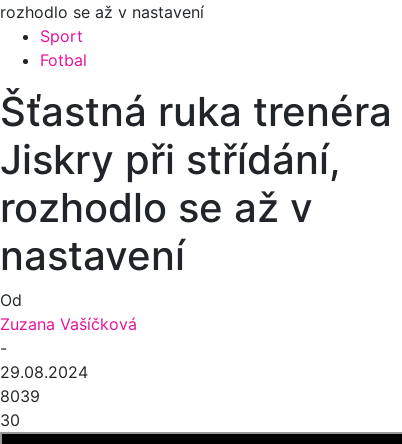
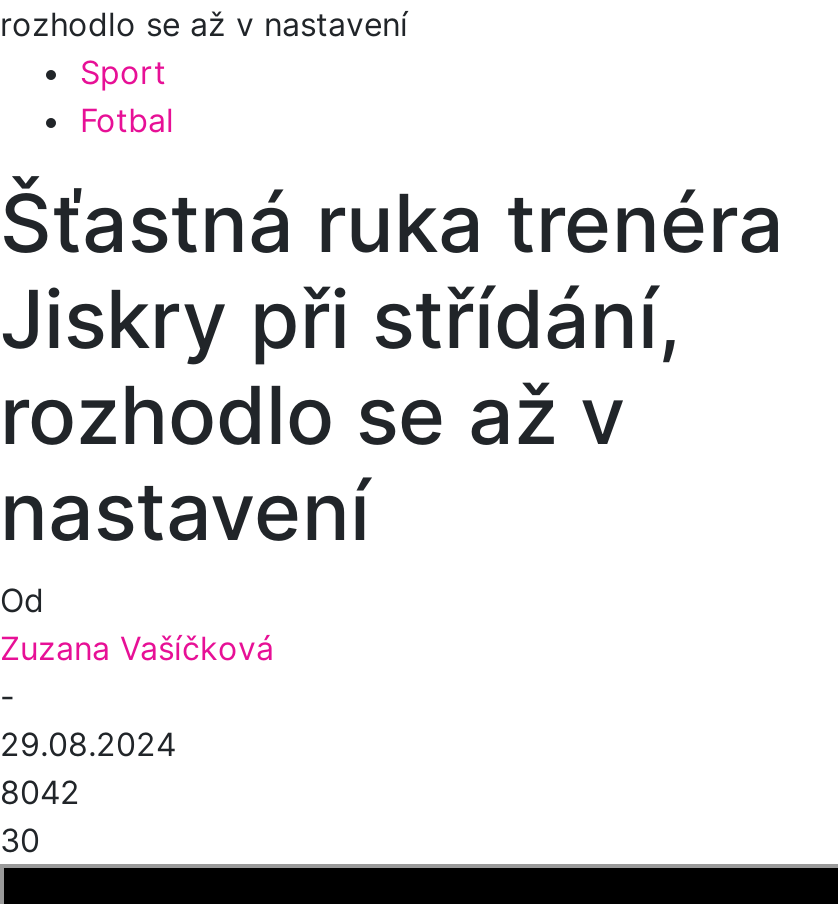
- 8039
+ 8042
